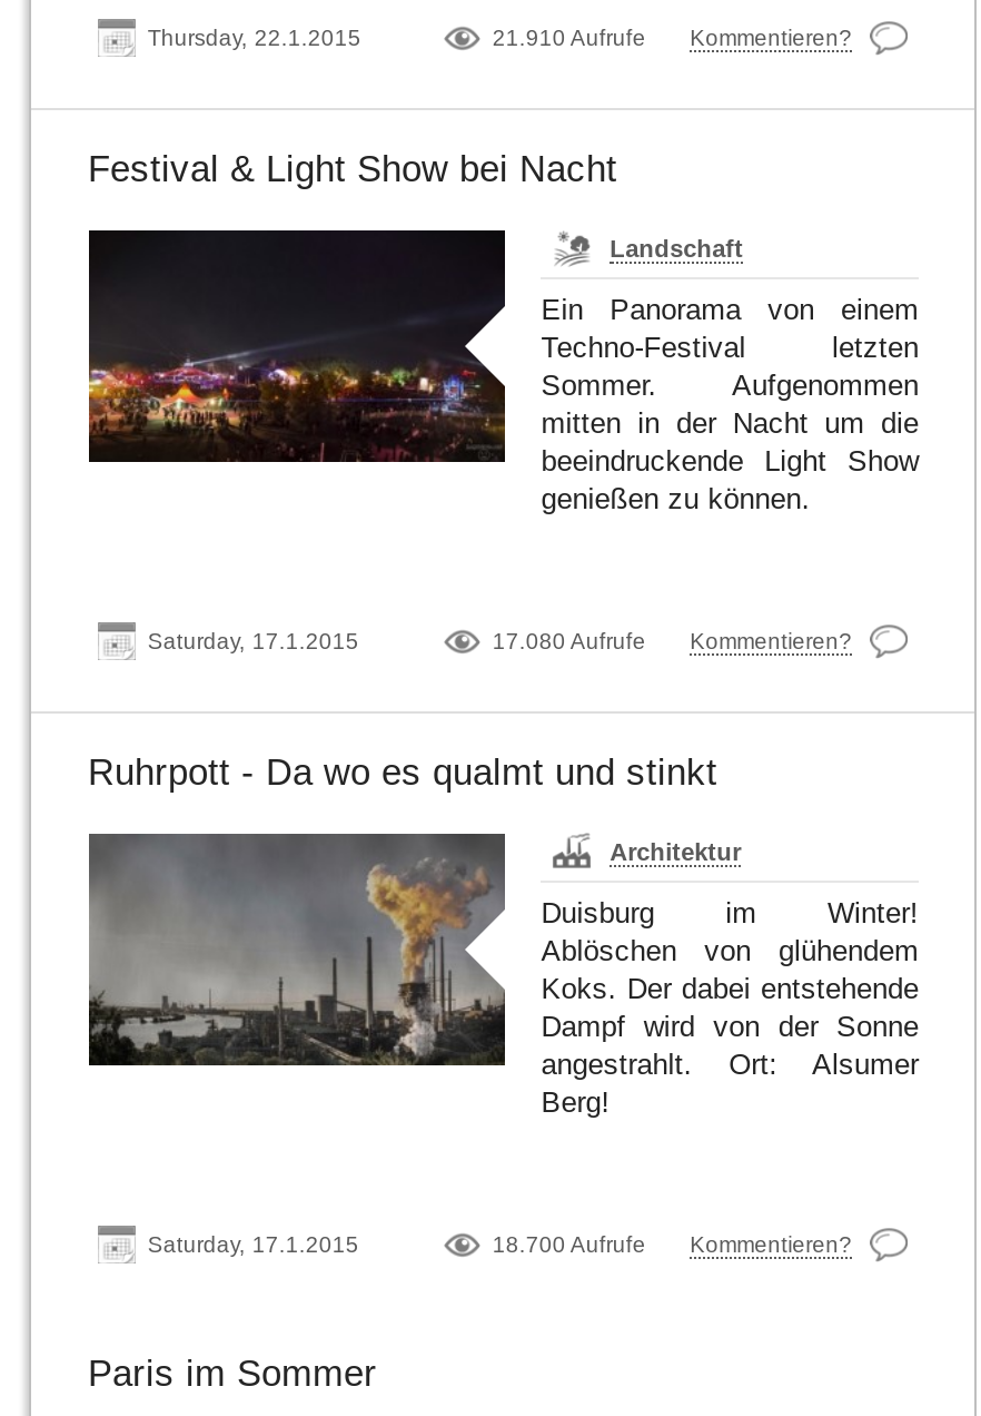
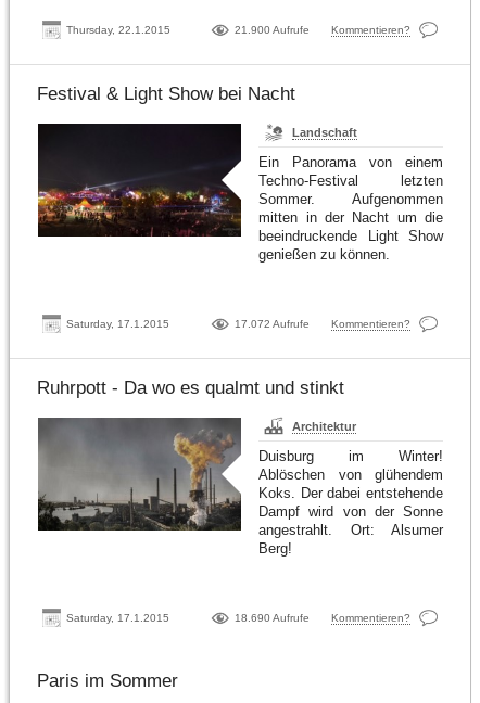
- 21.910 Aufrufe Kommentieren?
+ 21.900 Aufrufe Kommentieren?

- 17.080 Aufrufe Kommentieren?
+ 17.072 Aufrufe Kommentieren?

- 18.700 Aufrufe Kommentieren?
+ 18.690 Aufrufe Kommentieren?
